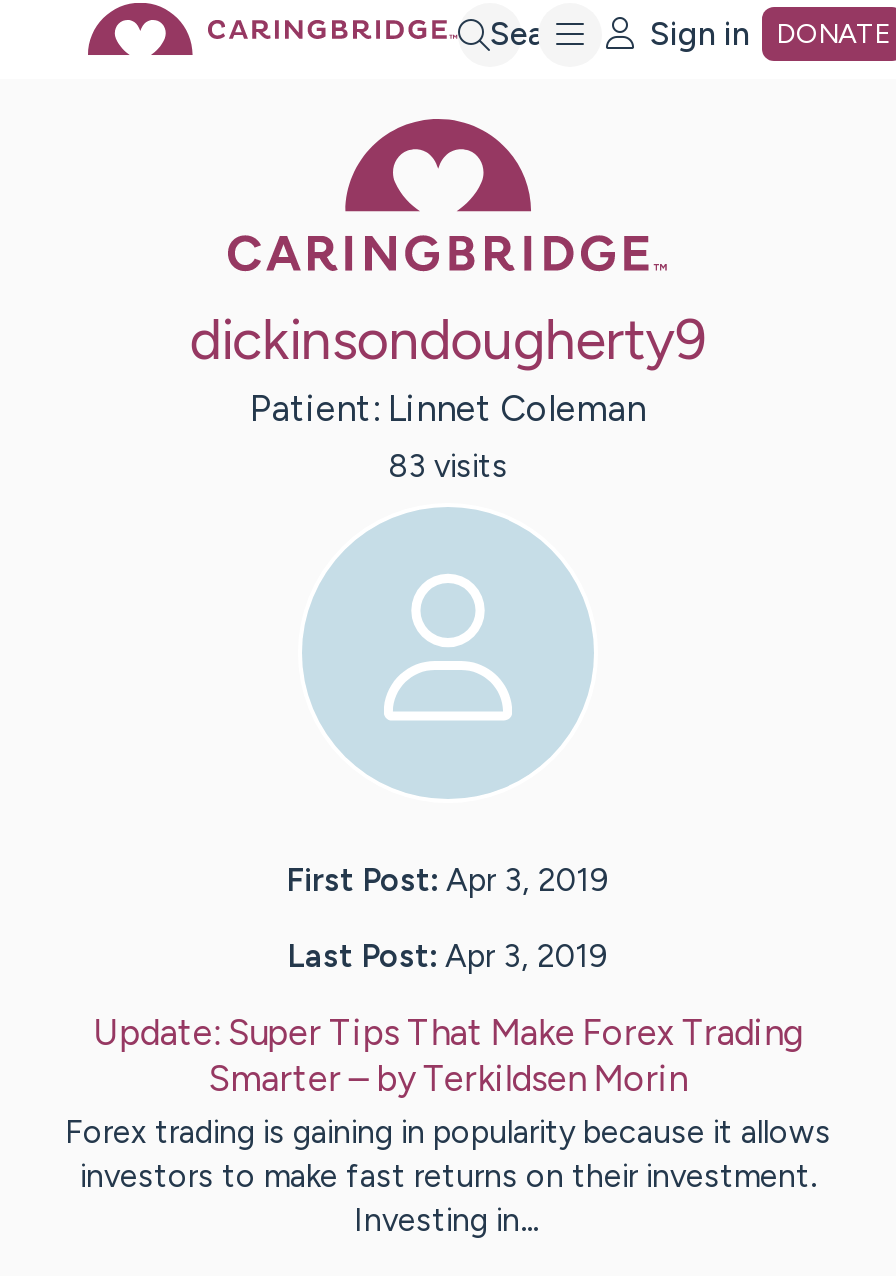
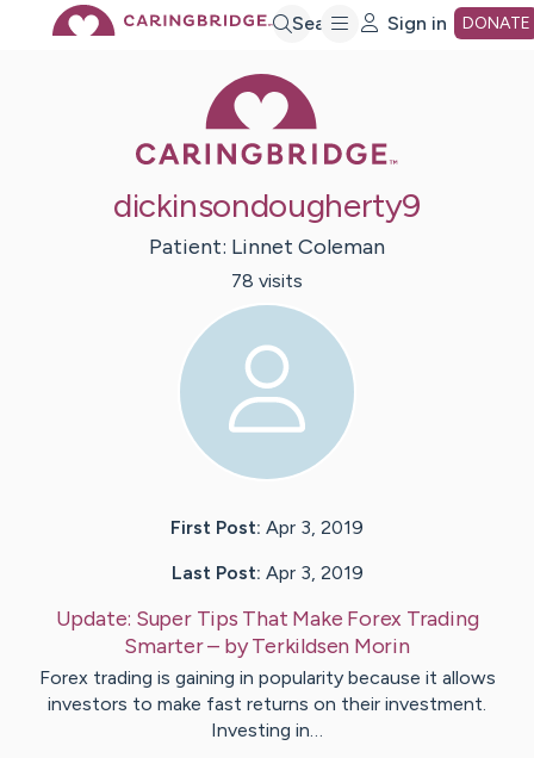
- 83 visits
+ 78 visits
